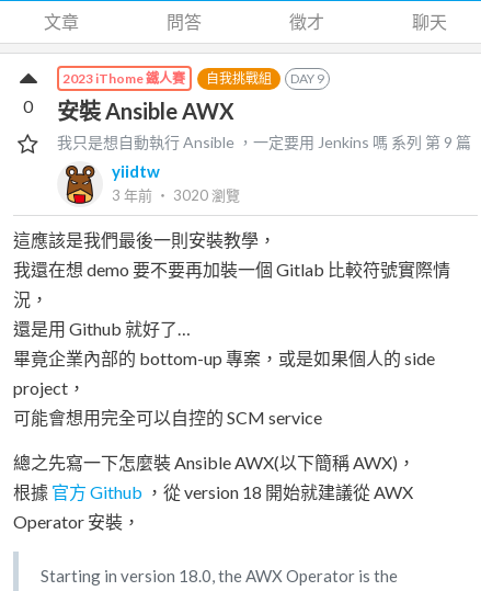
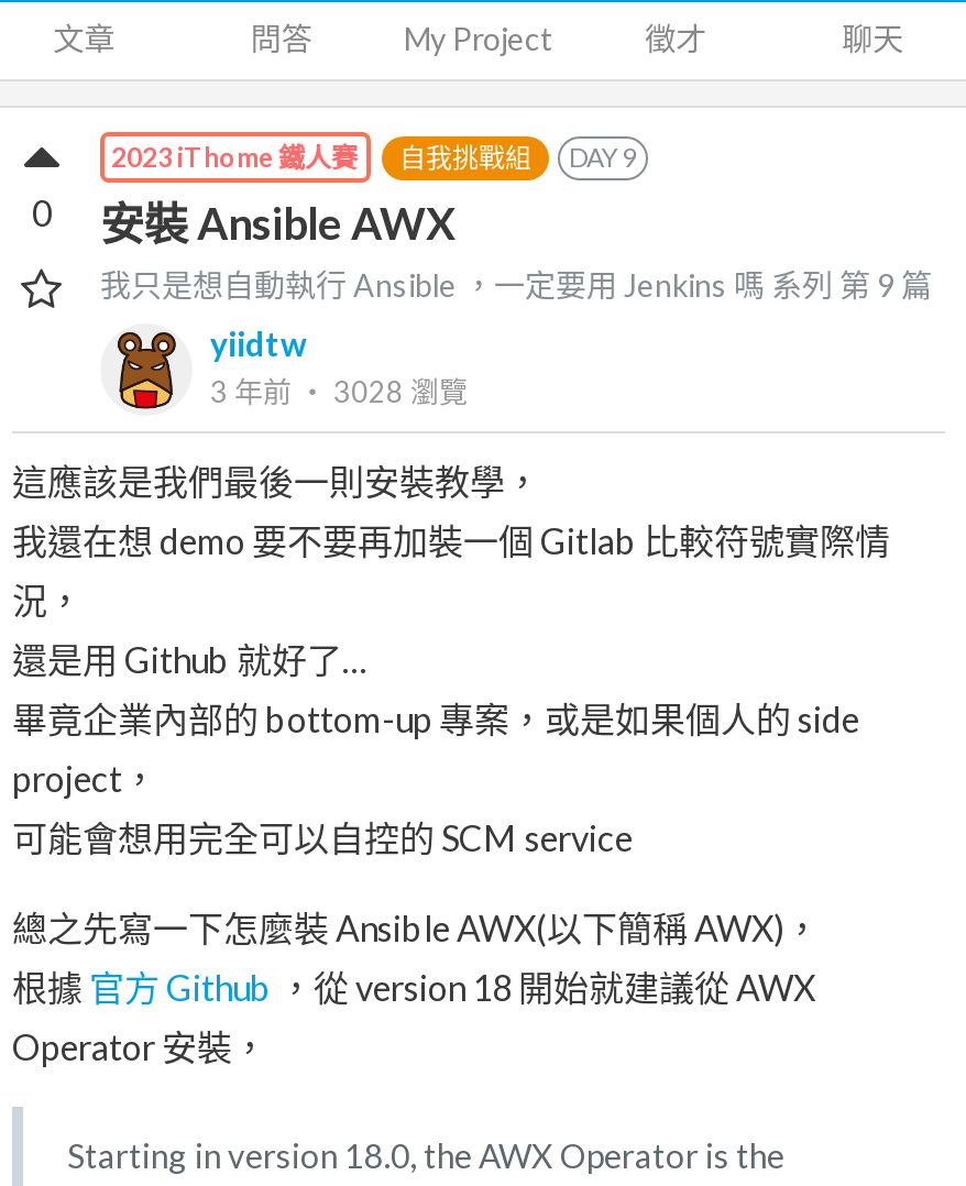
+ My Project

- 3 年前‧ 3020瀏覽
+ 3 年前‧ 3028瀏覽
